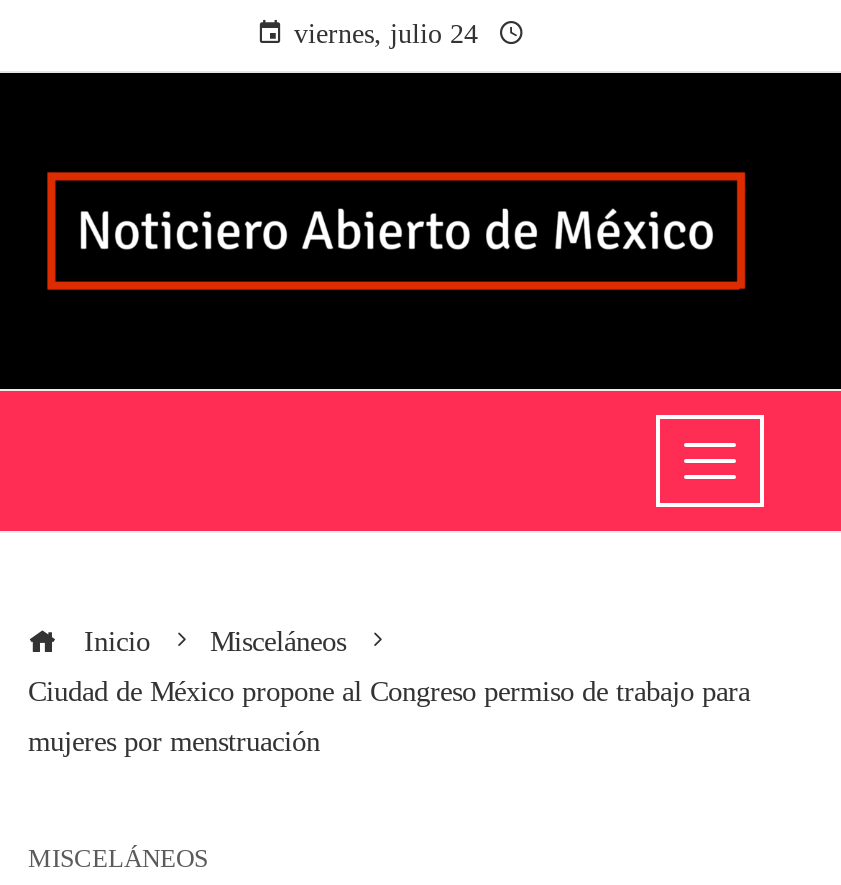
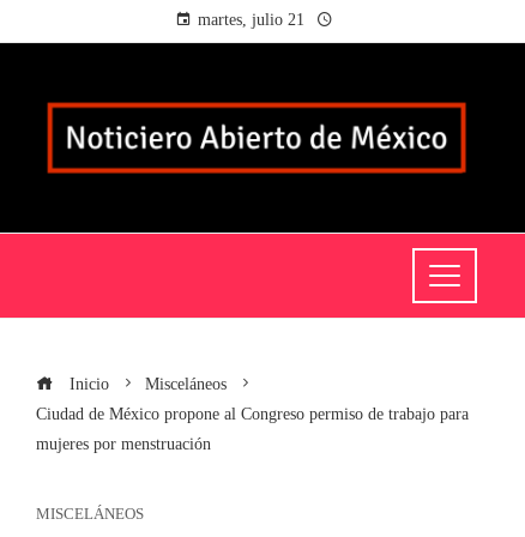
- viernes, julio 24
+ martes, julio 21
